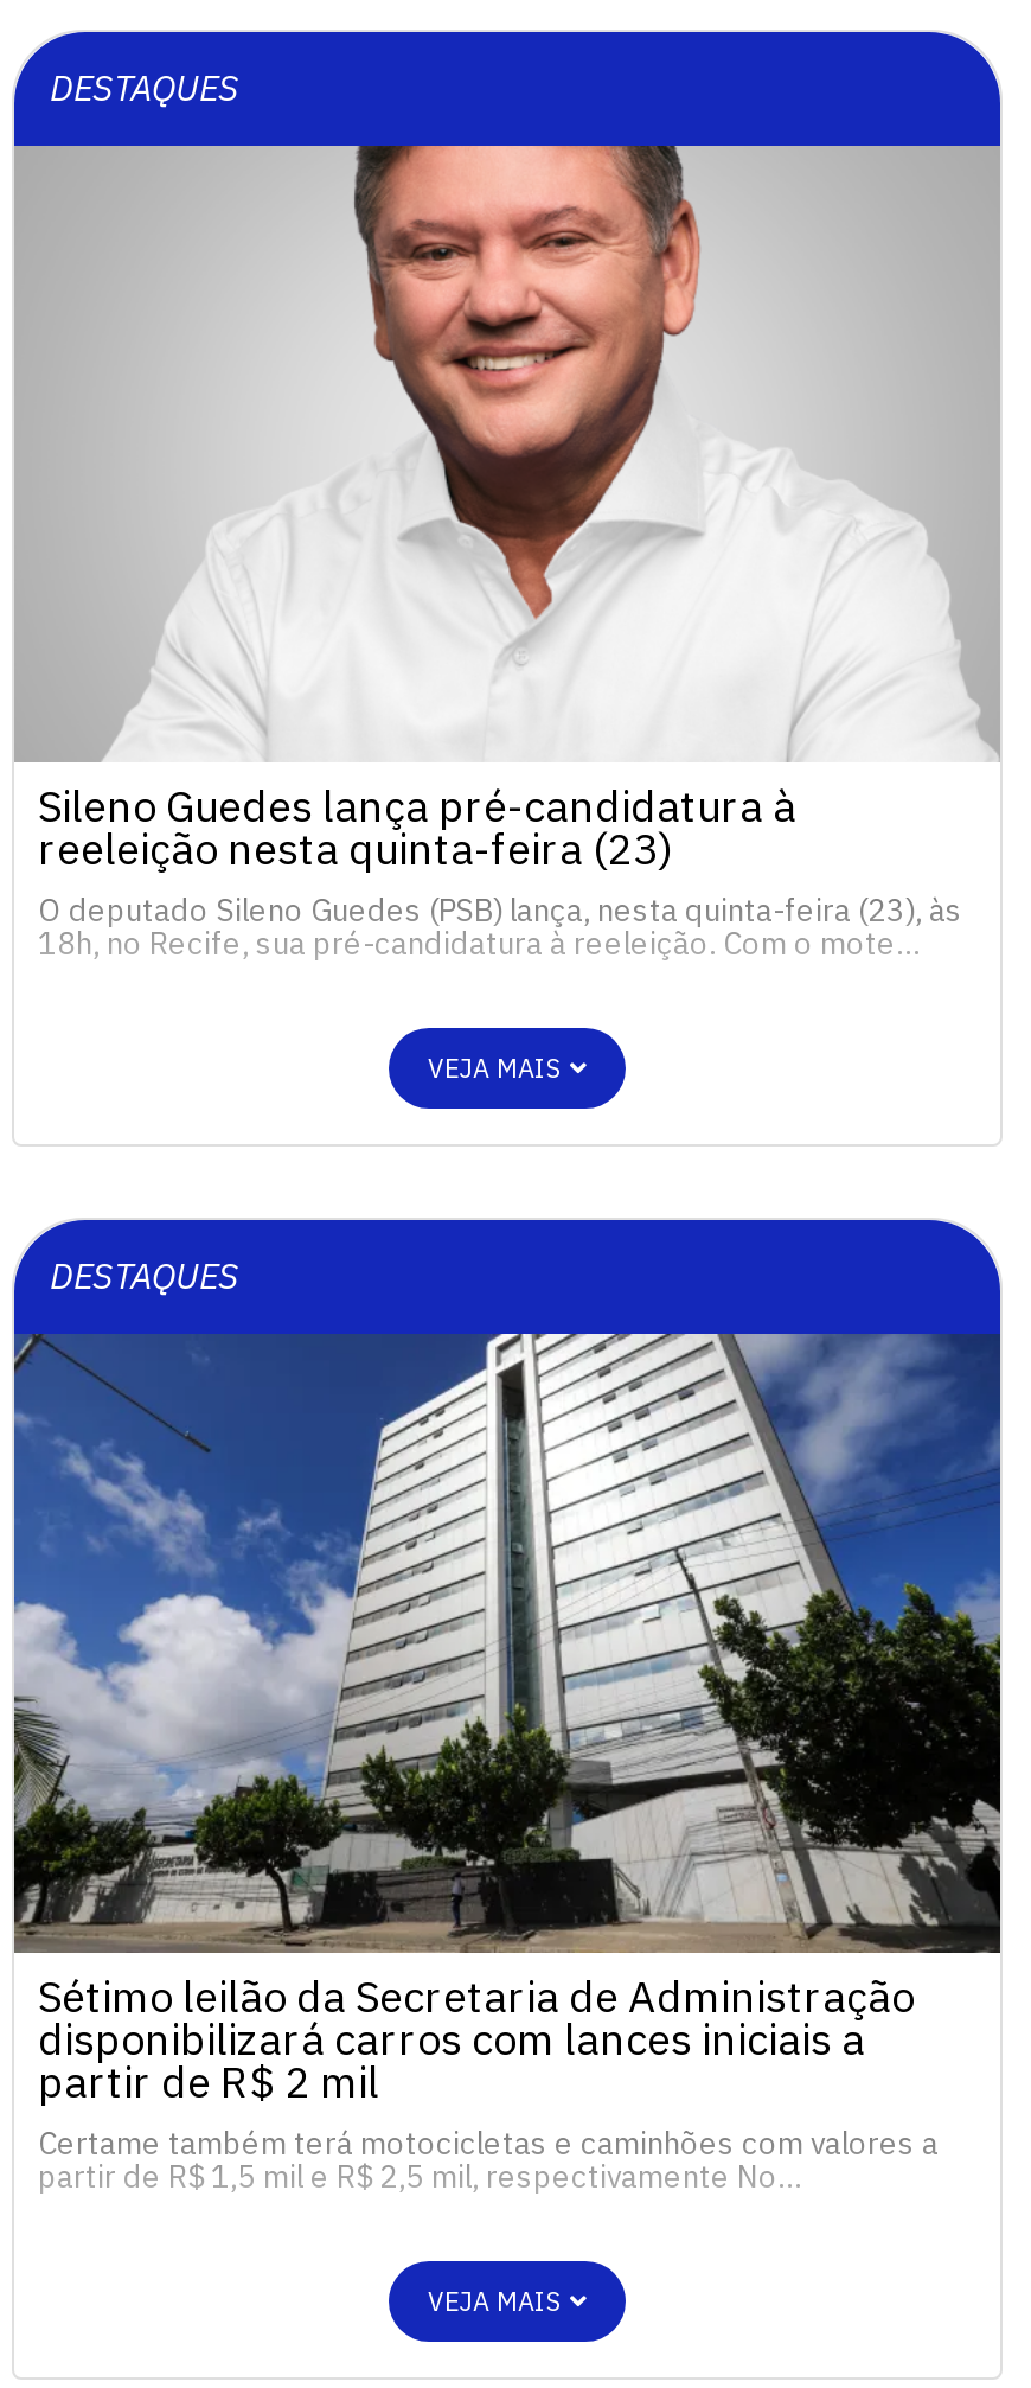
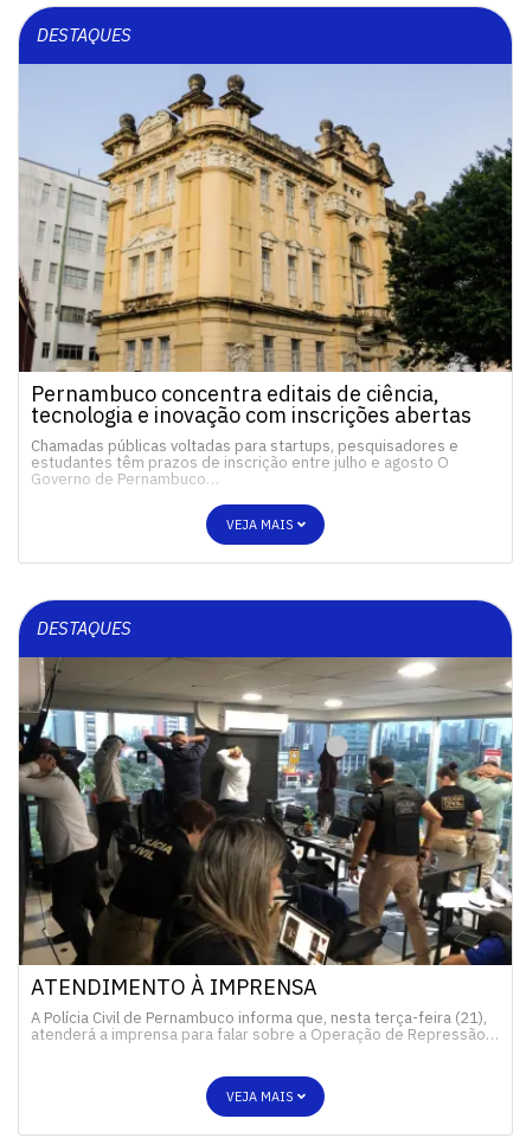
- [image]
- Sileno Guedes lança pré-candidatura à
- reeleição nesta quinta-feira (23)
- O deputado Sileno Guedes (PSB) lança, nesta quinta-feira (23), às
- 18h, no Recife, sua pré-candidatura à reeleição. Com o mote…
+ [image]
+ Pernambuco concentra editais de ciência,
+ tecnologia e inovação com inscrições abertas
+ Chamadas públicas voltadas para startups, pesquisadores e
+ estudantes têm prazos de inscrição entre julho e agosto O
+ Governo de Pernambuco…

- [image]
- Sétimo leilão da Secretaria de Administração
- disponibilizará carros com lances iniciais a
- partir de R$ 2 mil
- Certame também terá motocicletas e caminhões com valores a
- partir de R$ 1,5 mil e R$ 2,5 mil, respectivamente No…
+ [image]
+ ATENDIMENTO À IMPRENSA
+ A Polícia Civil de Pernambuco informa que, nesta terça-feira (21),
+ atenderá a imprensa para falar sobre a Operação de Repressão…
